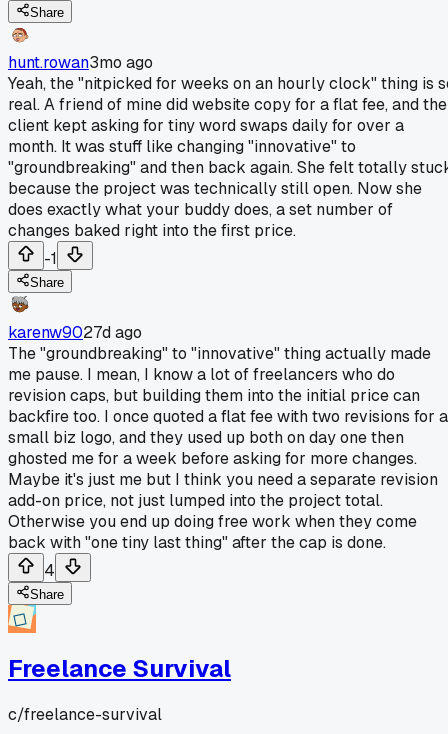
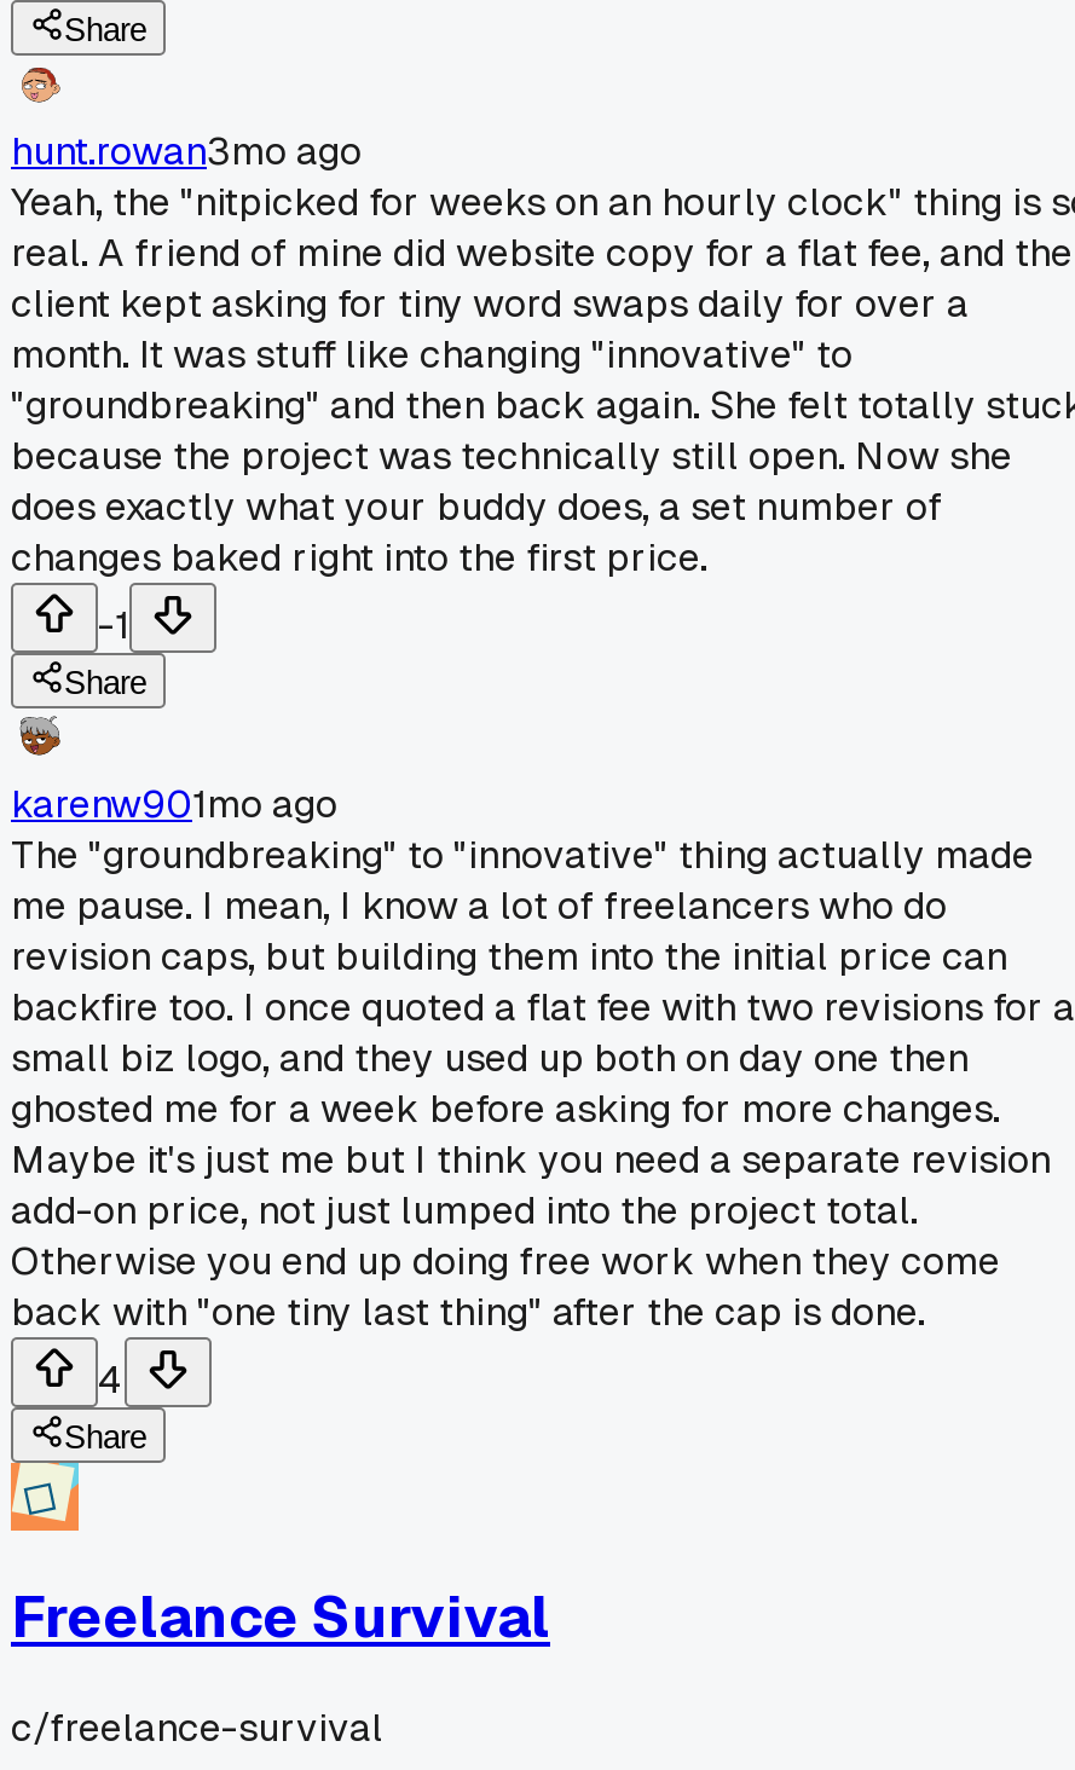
- karenw9027d ago
+ karenw901mo ago
